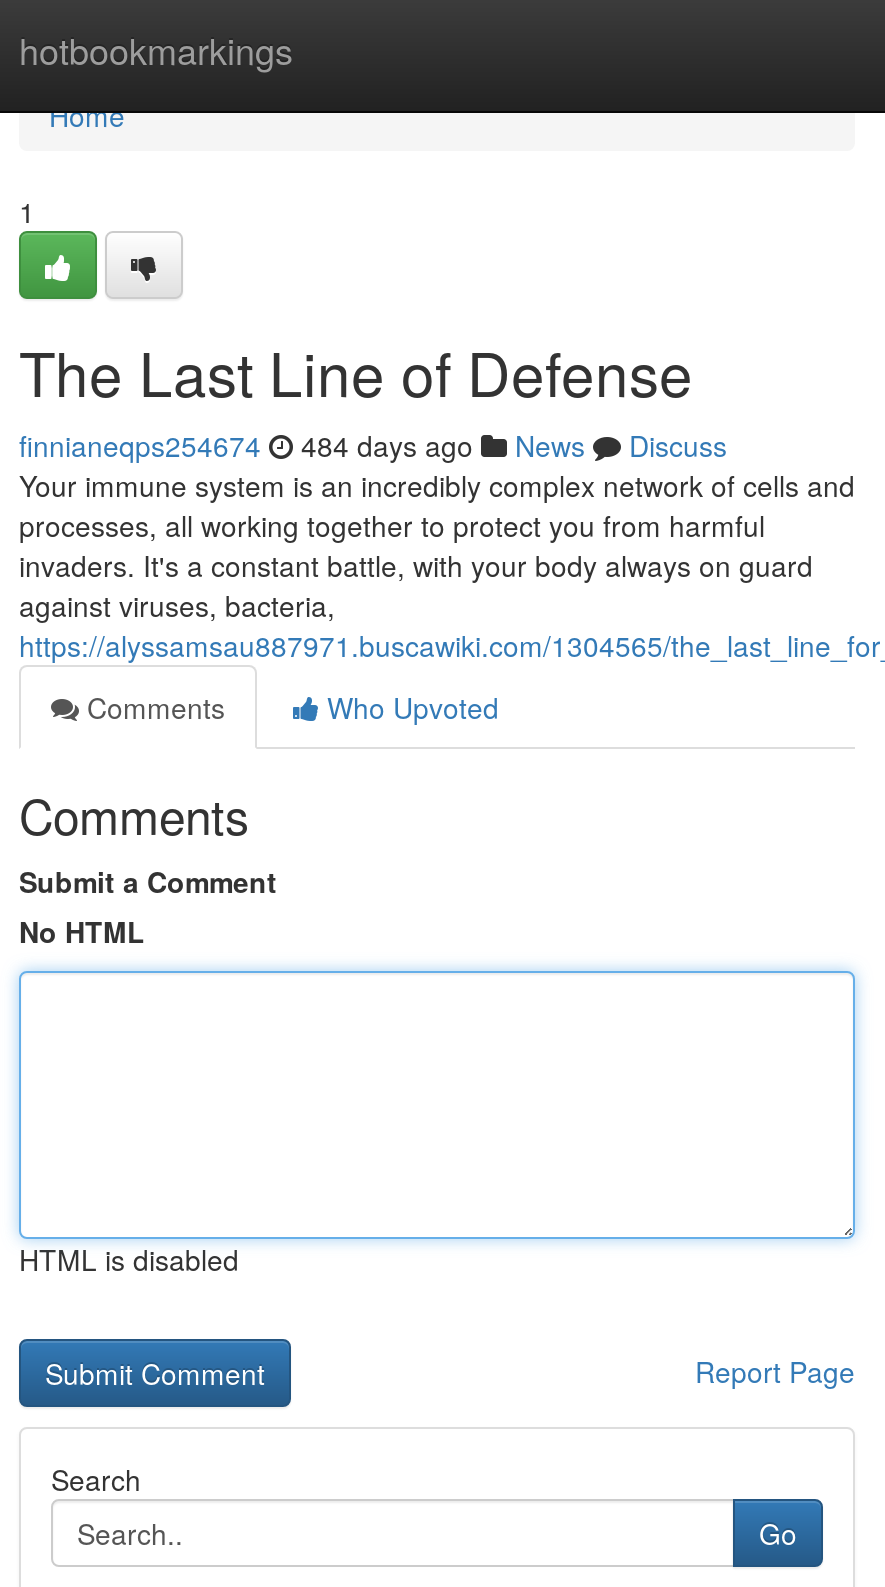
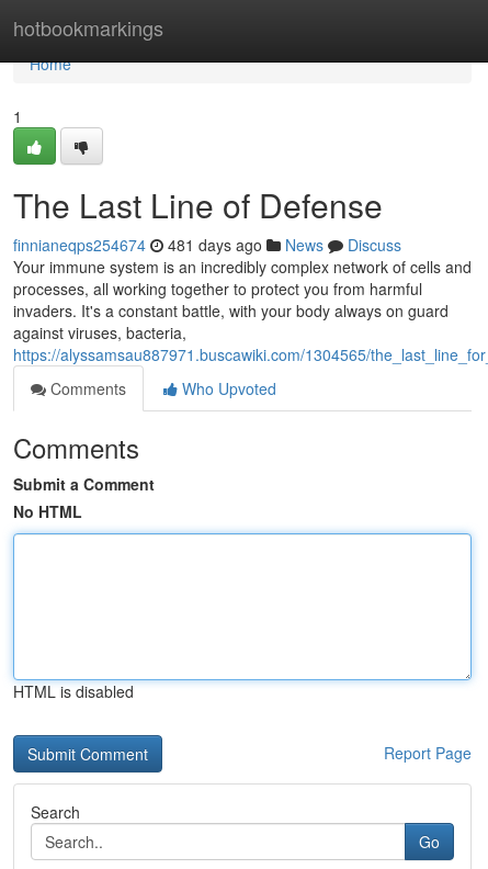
- finnianeqps254674 484 days ago News Discuss
+ finnianeqps254674 481 days ago News Discuss
